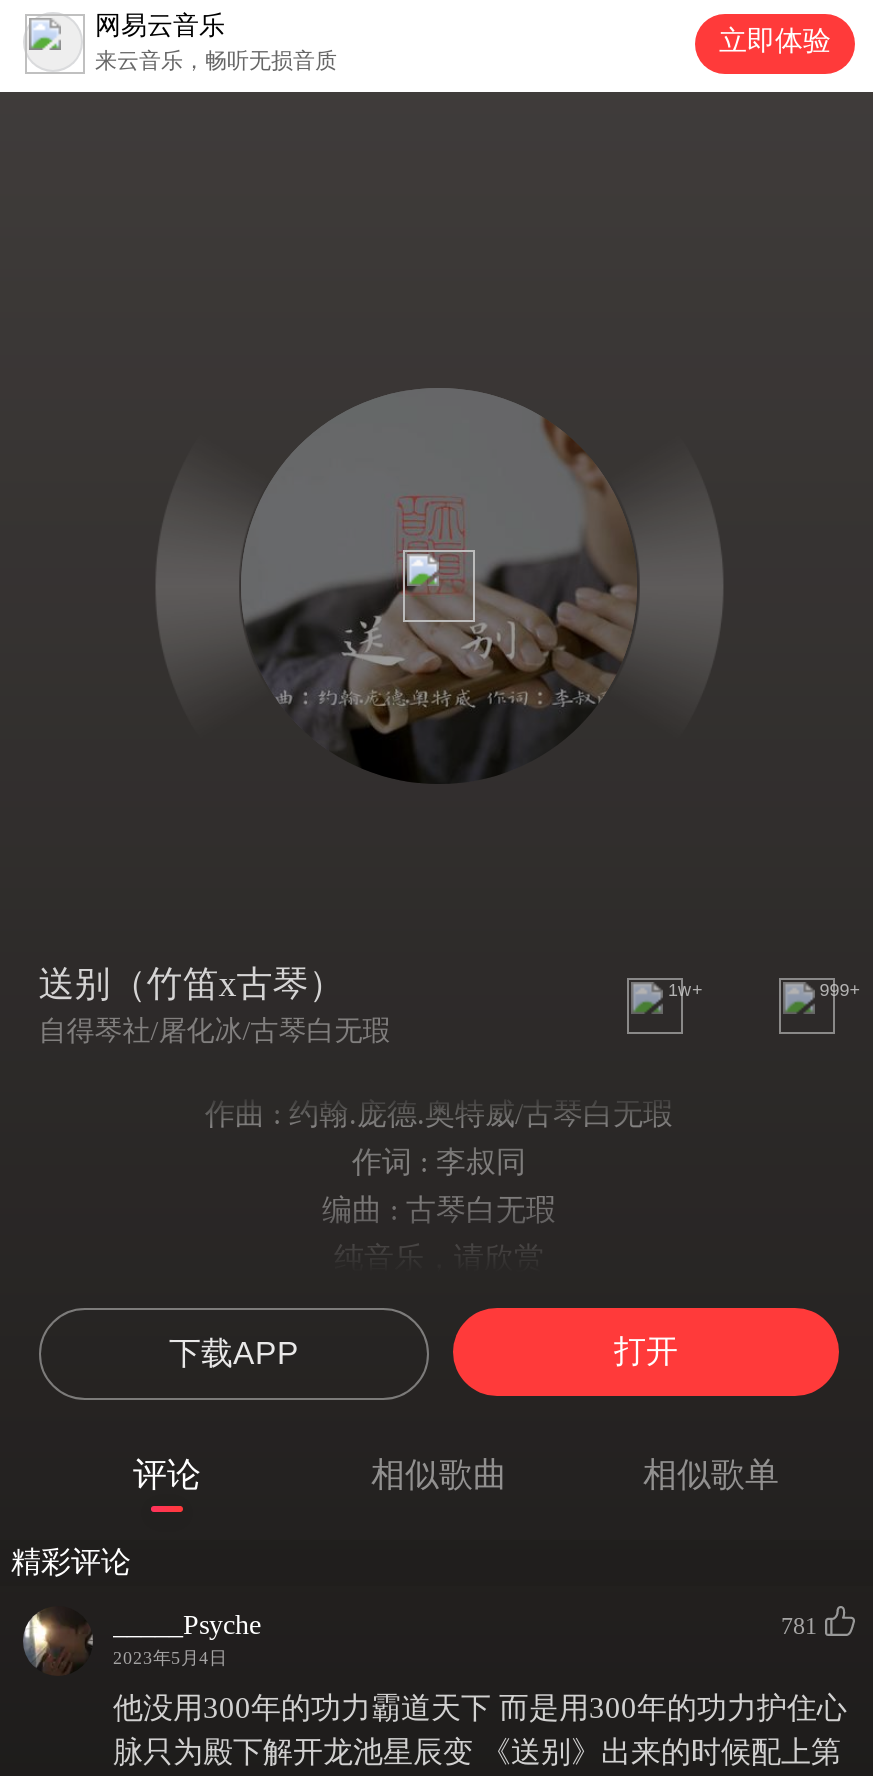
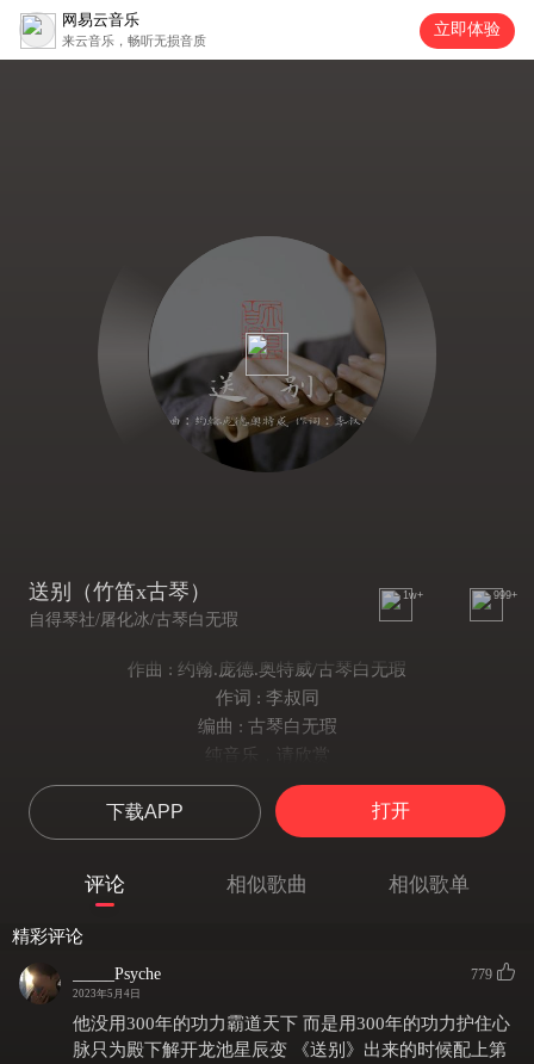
- 781
+ 779
